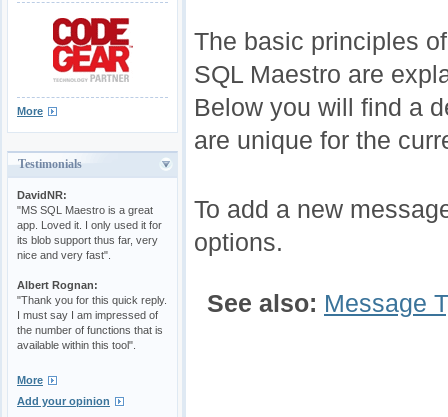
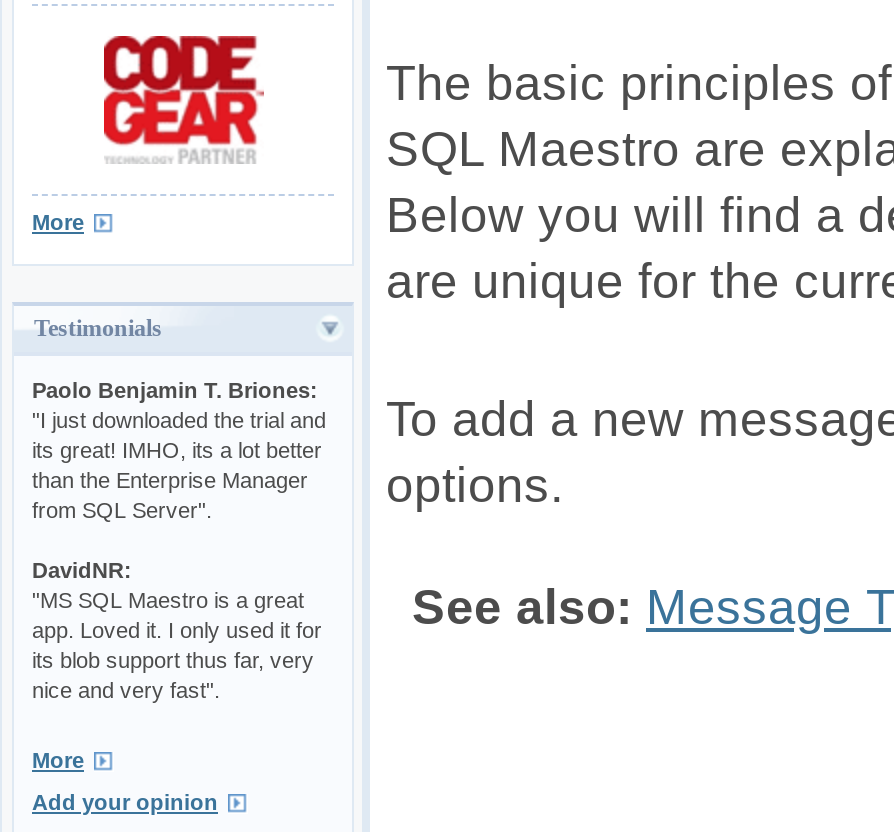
+ Paolo Benjamin T. Briones:
+ "I just downloaded the trial and
+ its great! IMHO, its a lot better
+ than the Enterprise Manager
+ from SQL Server".

moved down: DavidNR: | "MS SQL Maestro is a great | app. Loved it. I only used it for | its blob support thus far, very | nice and very fast".

- Albert Rognan:
- "Thank you for this quick reply.
- I must say I am impressed of
- the number of functions that is
- available within this tool".
